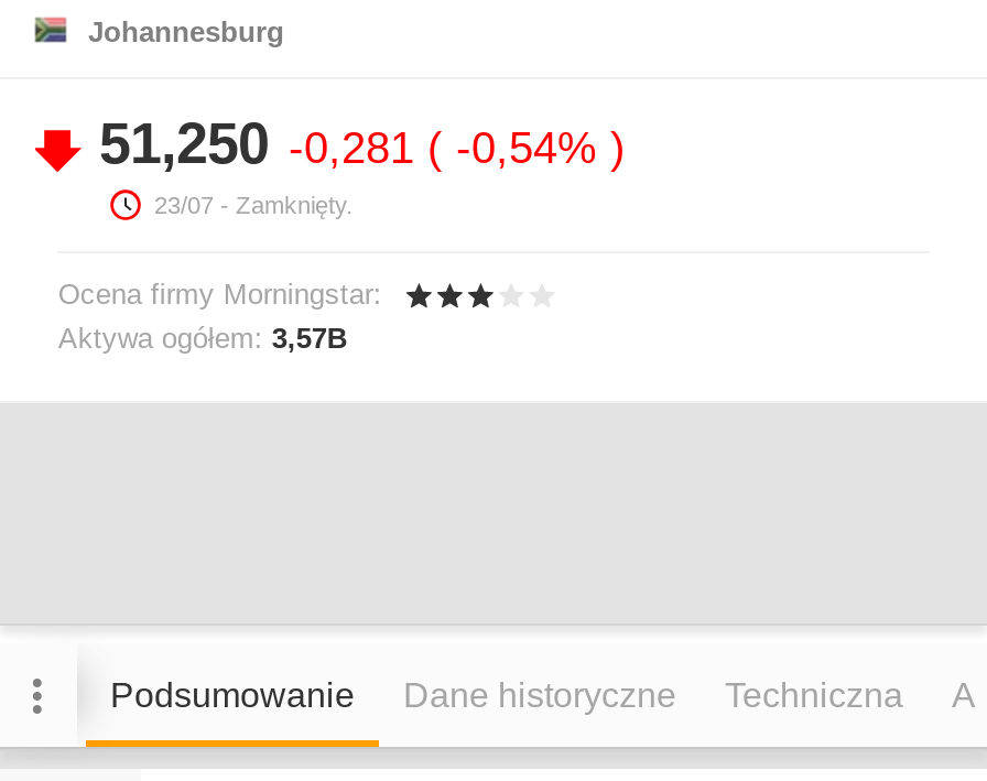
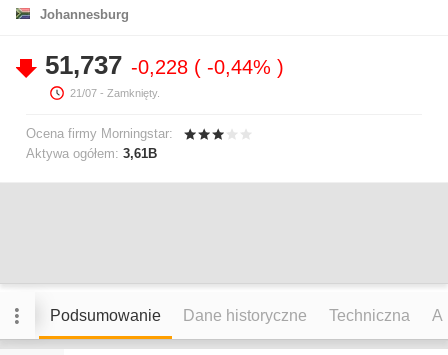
- 51,250 -0,281 -0,54%
+ 51,737 -0,228 -0,44%

- 23/07 - Zamknięty.
+ 21/07 - Zamknięty.

- Aktywa ogółem: 3,57B
+ Aktywa ogółem: 3,61B
